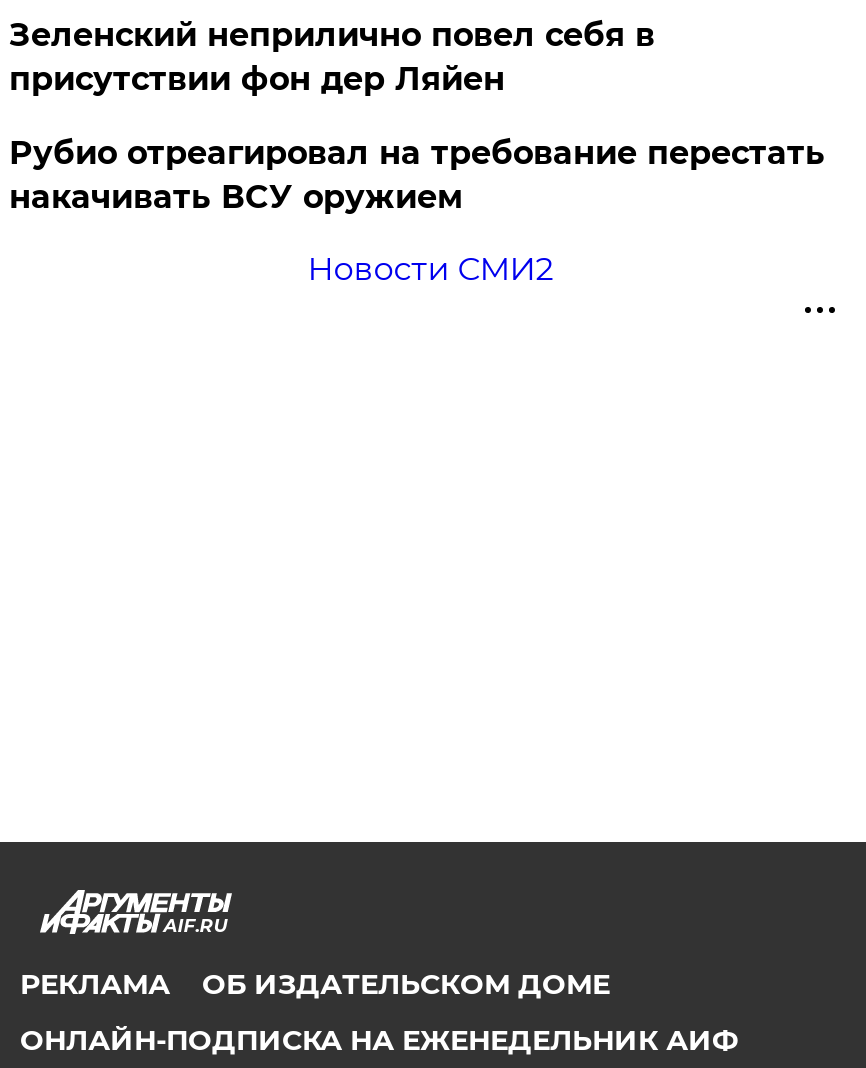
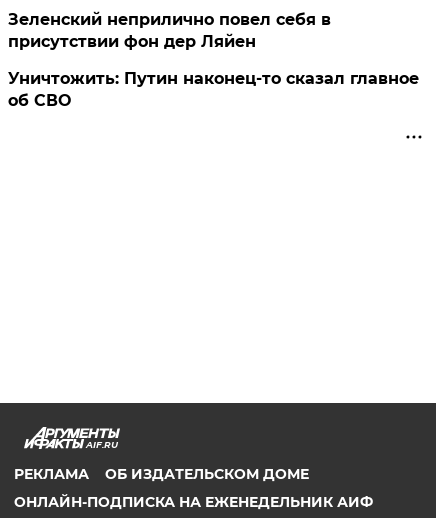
- Рубио отреагировал на требование перестать
- накачивать ВСУ оружием
- Новости СМИ2
+ Уничтожить: Путин наконец-то сказал главное
+ об СВО
